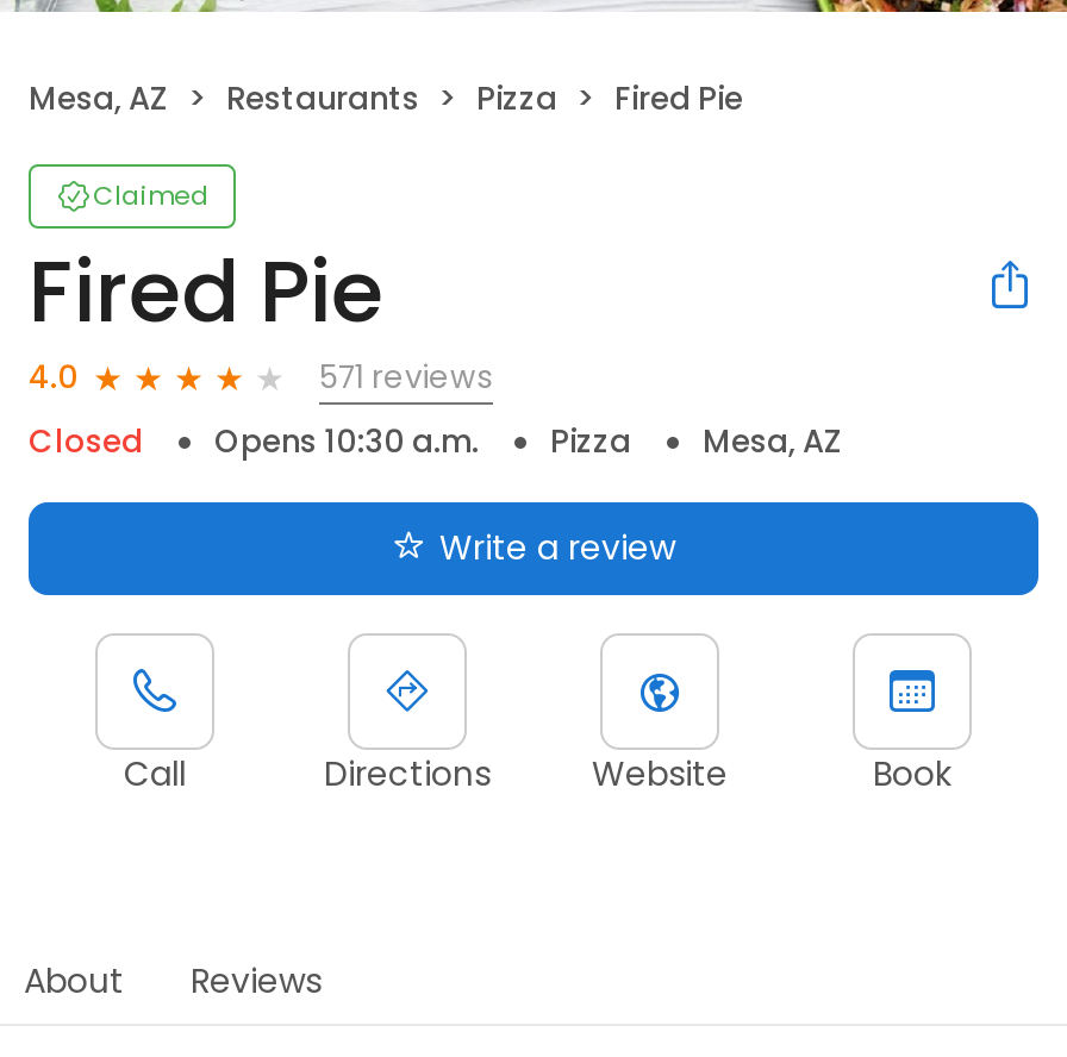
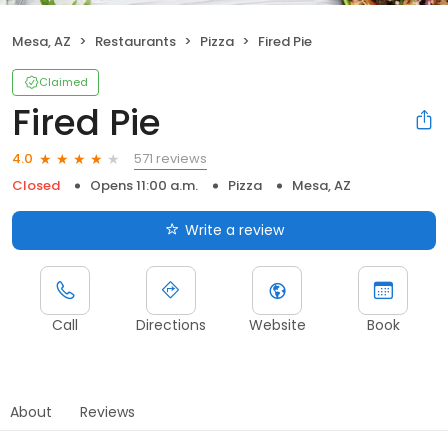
- Closed Opens 10:30 a.m. Pizza Mesa, AZ
+ Closed Opens 11:00 a.m. Pizza Mesa, AZ
